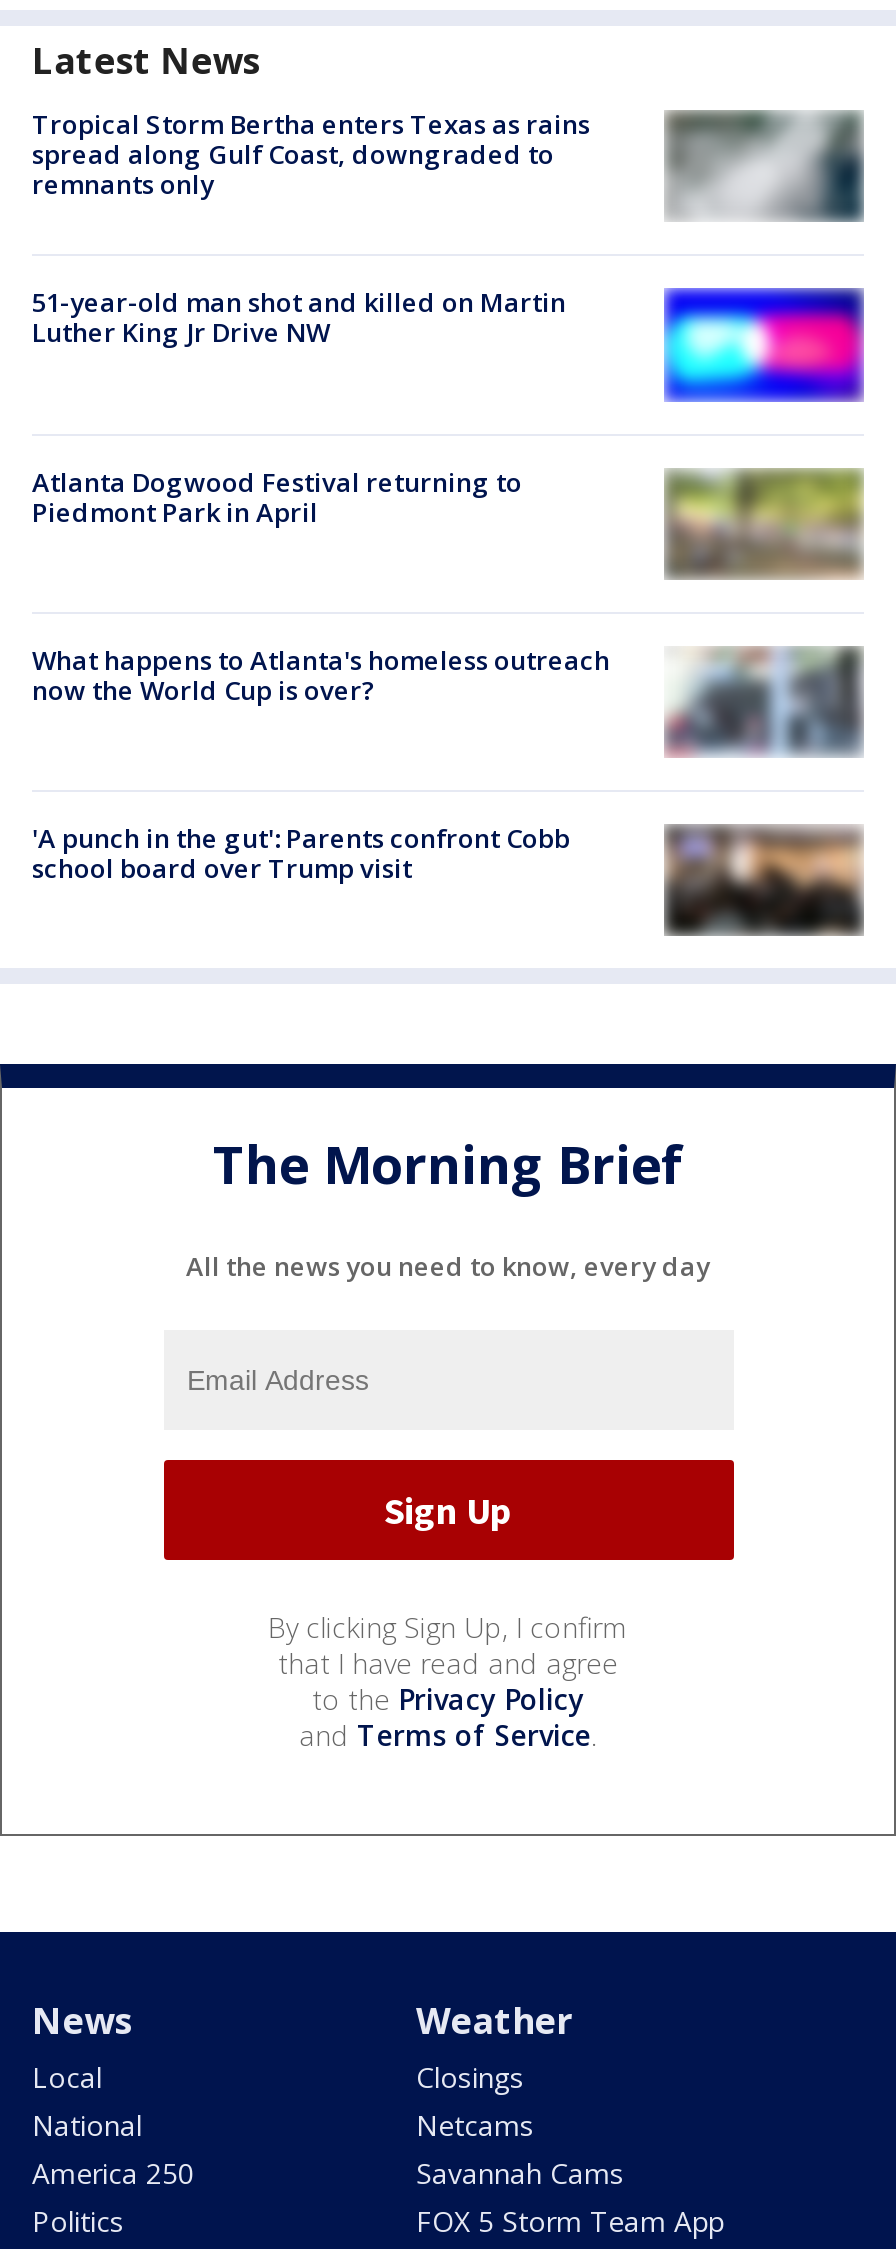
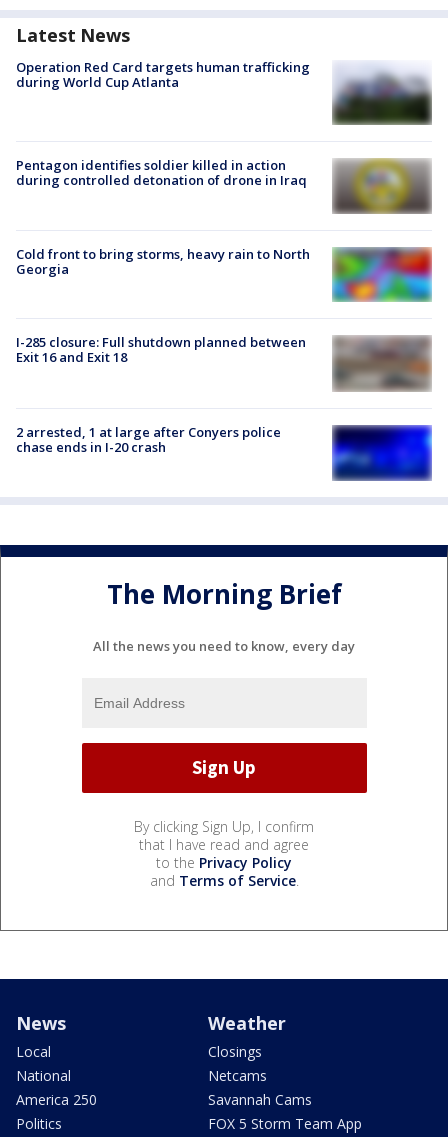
- [image]
- Tropical Storm Bertha enters Texas as rains
- spread along Gulf Coast, downgraded to
- remnants only
+ [image]
+ Operation Red Card targets human trafficking
+ during World Cup Atlanta

- 51-year-old man shot and killed on Martin
- Luther King Jr Drive NW
+ Pentagon identifies soldier killed in action
+ during controlled detonation of drone in Iraq

- [image]
+ [image]

- Atlanta Dogwood Festival returning to
- Piedmont Park in April
+ Cold front to bring storms, heavy rain to North
+ Georgia

- [image]
+ [image]

- [image]
- What happens to Atlanta's homeless outreach
- now the World Cup is over?
+ [image]
+ I-285 closure: Full shutdown planned between
+ Exit 16 and Exit 18

- 'A punch in the gut': Parents confront Cobb
- school board over Trump visit
+ 2 arrested, 1 at large after Conyers police
+ chase ends in I-20 crash

- [image]
+ [image]
